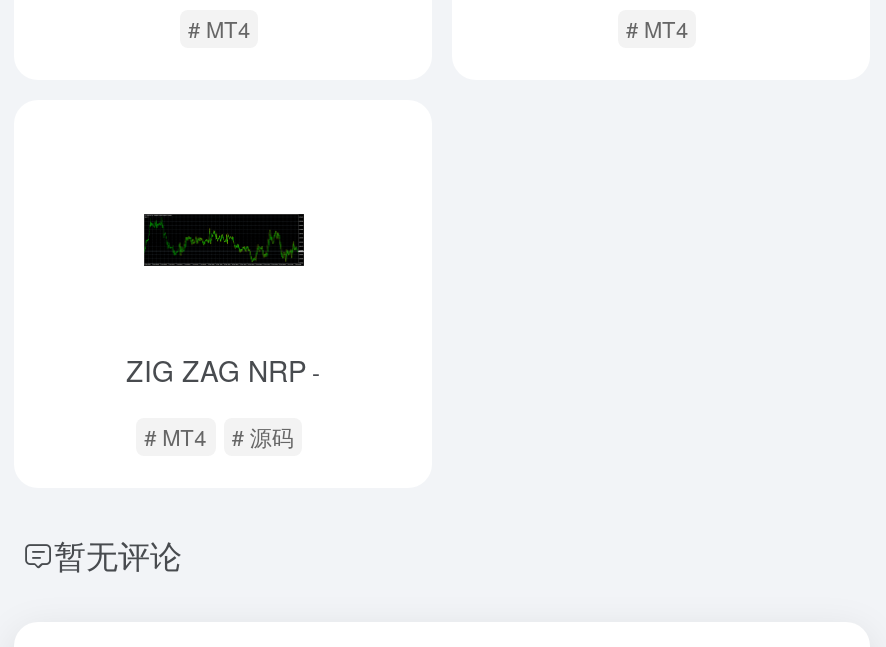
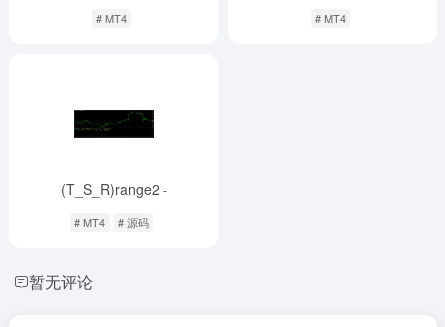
- ZIG ZAG NRP -
+ (T_S_R)range2 -
